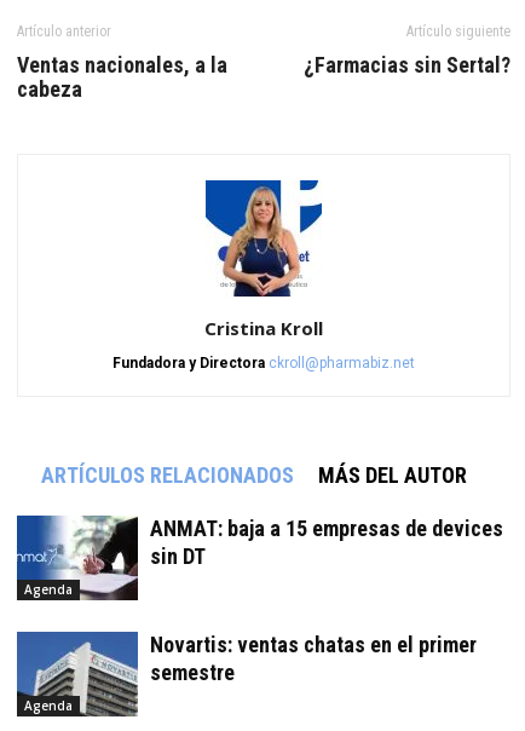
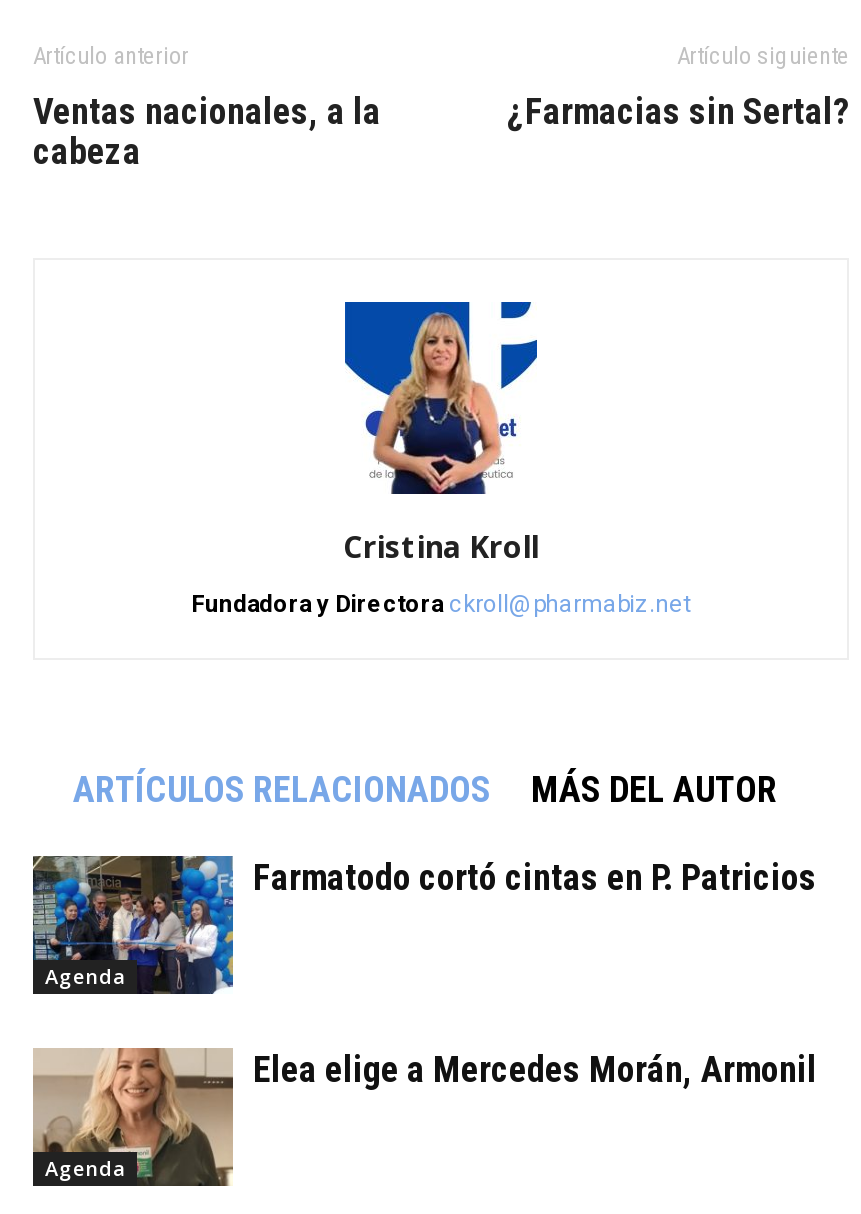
- [image]
- ANMAT: baja a 15 empresas de devices
- sin DT
+ [image]
+ Farmatodo cortó cintas en P. Patricios

- [image]
- Novartis: ventas chatas en el primer
- semestre
+ [image]
+ Elea elige a Mercedes Morán, Armonil
